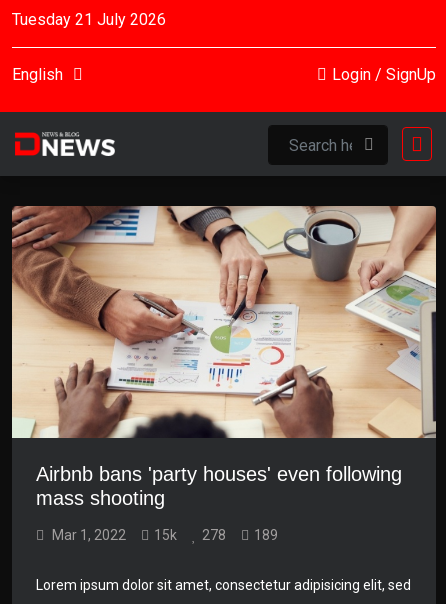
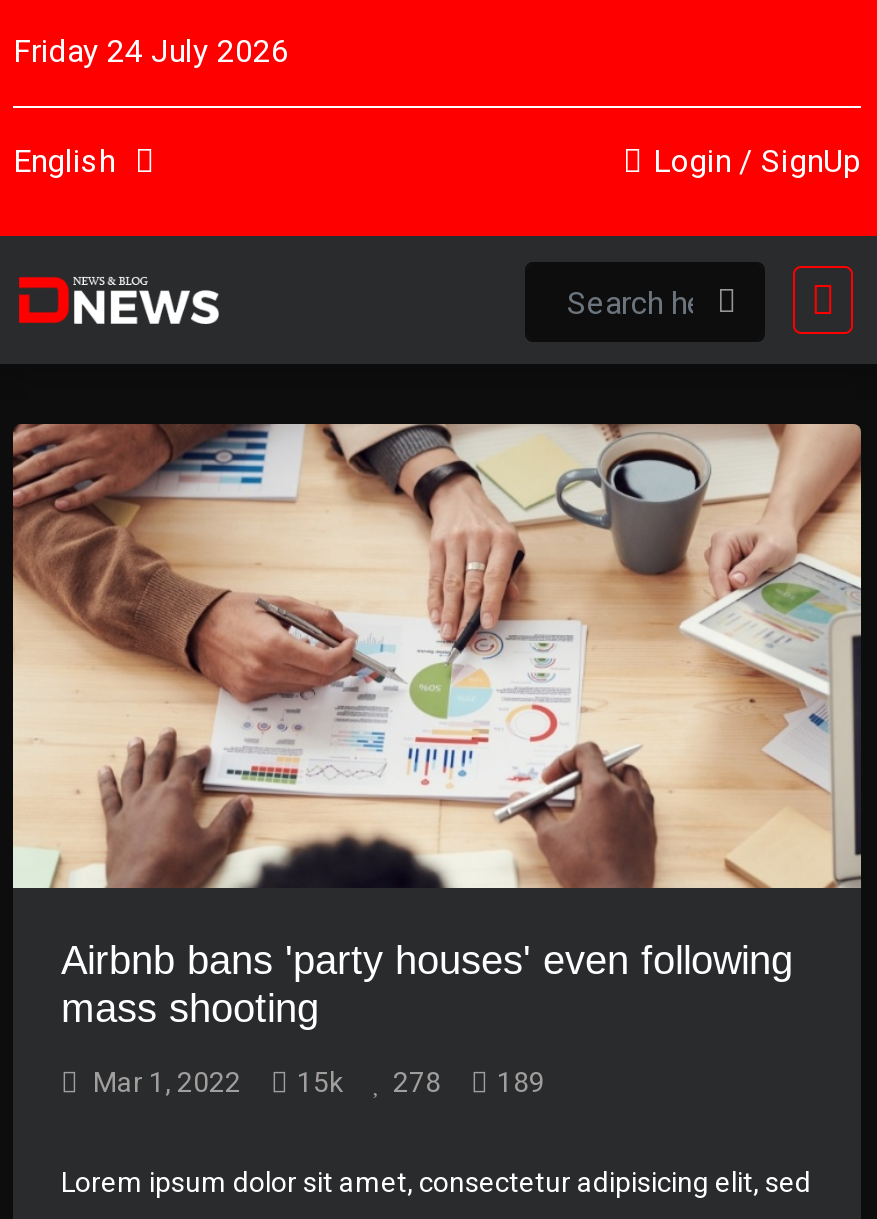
- Tuesday 21 July 2026
+ Friday 24 July 2026
